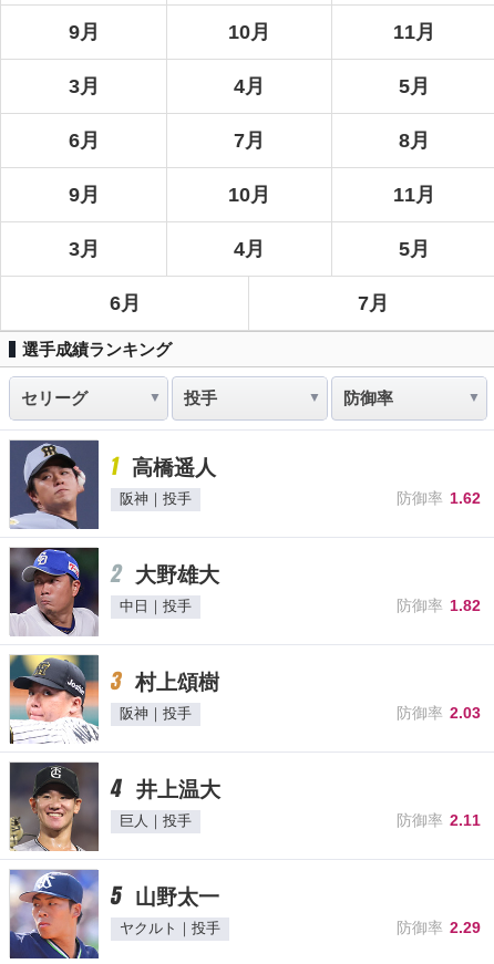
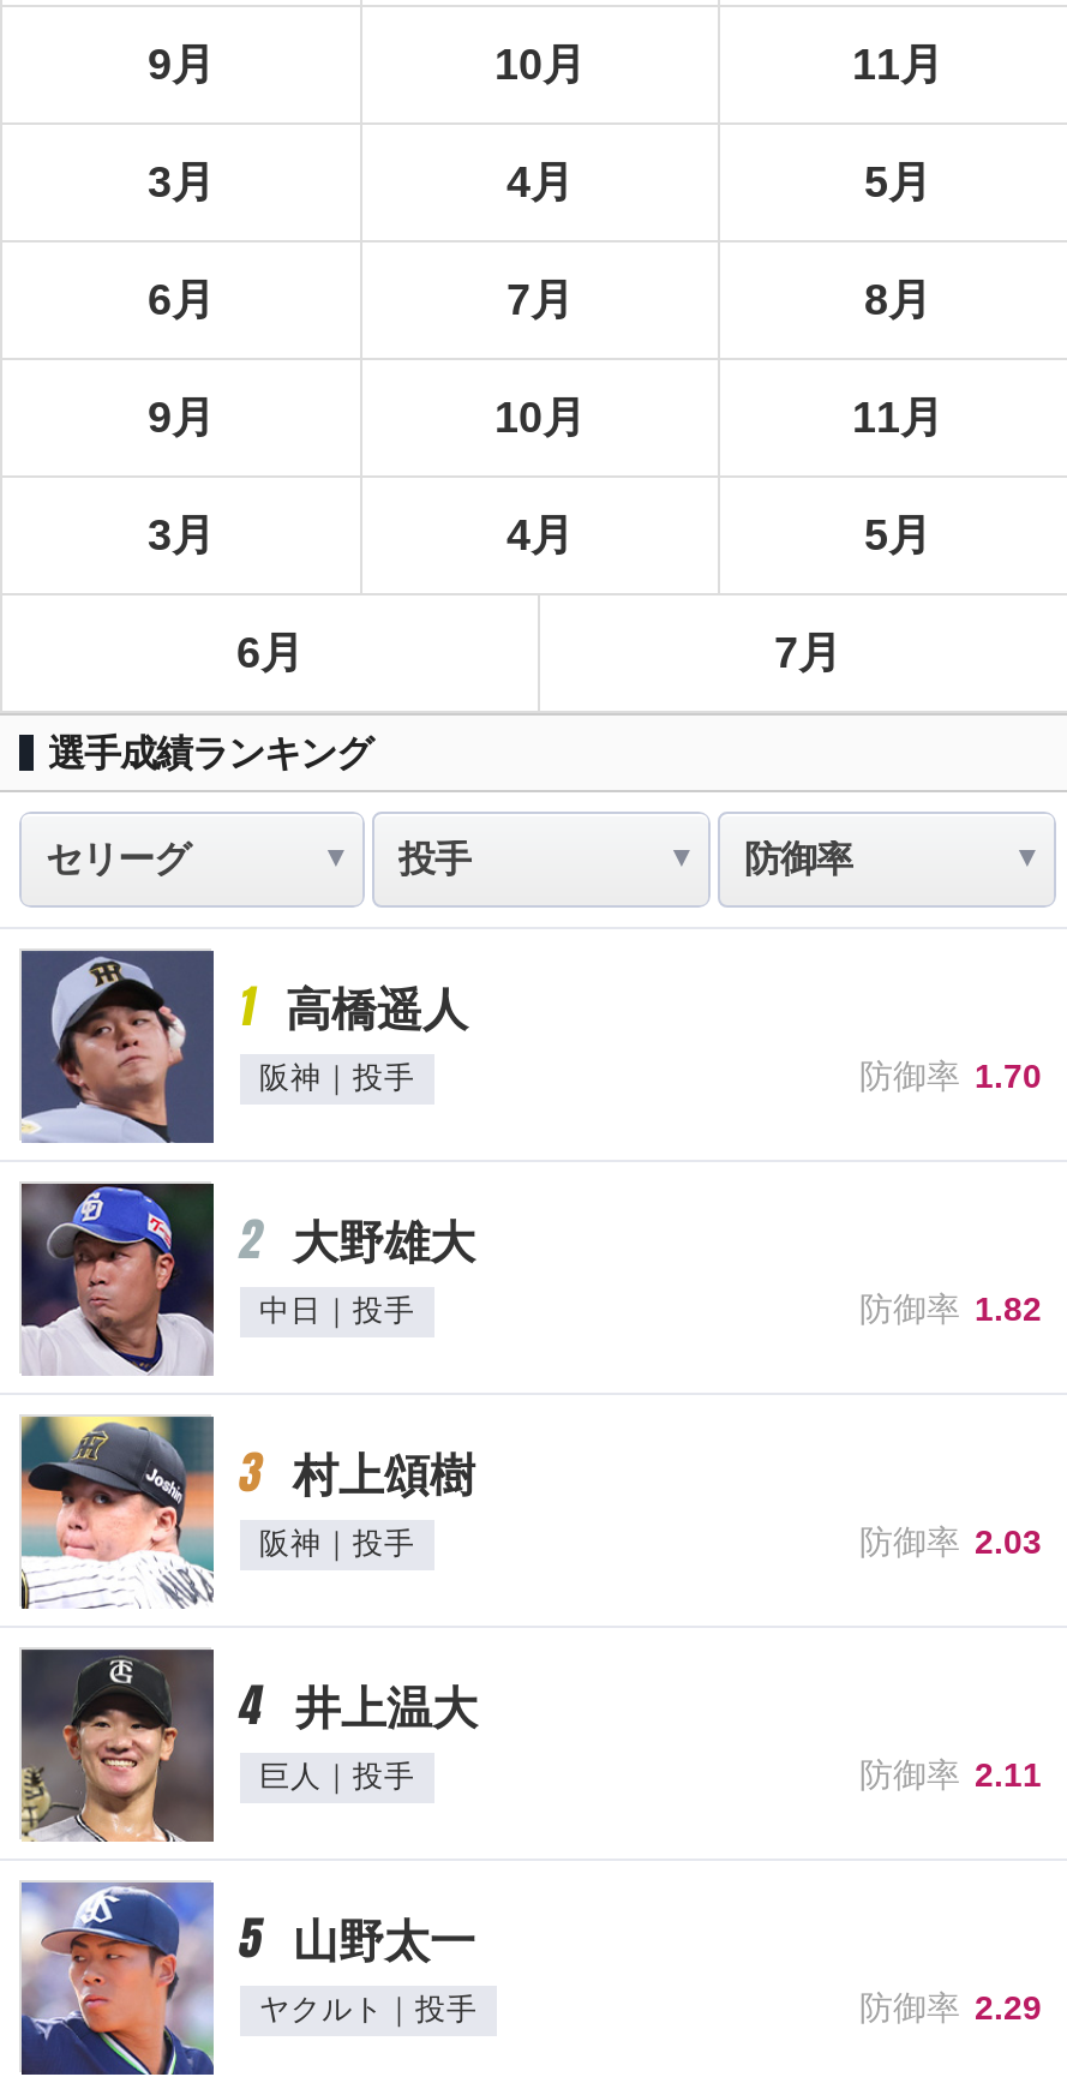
- 防御率 1.62
+ 防御率 1.70
